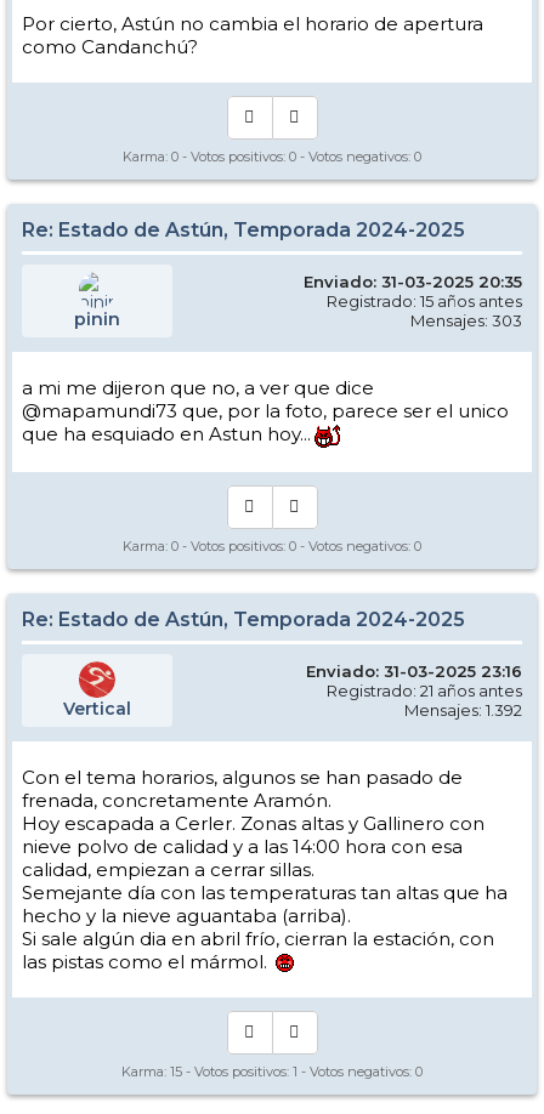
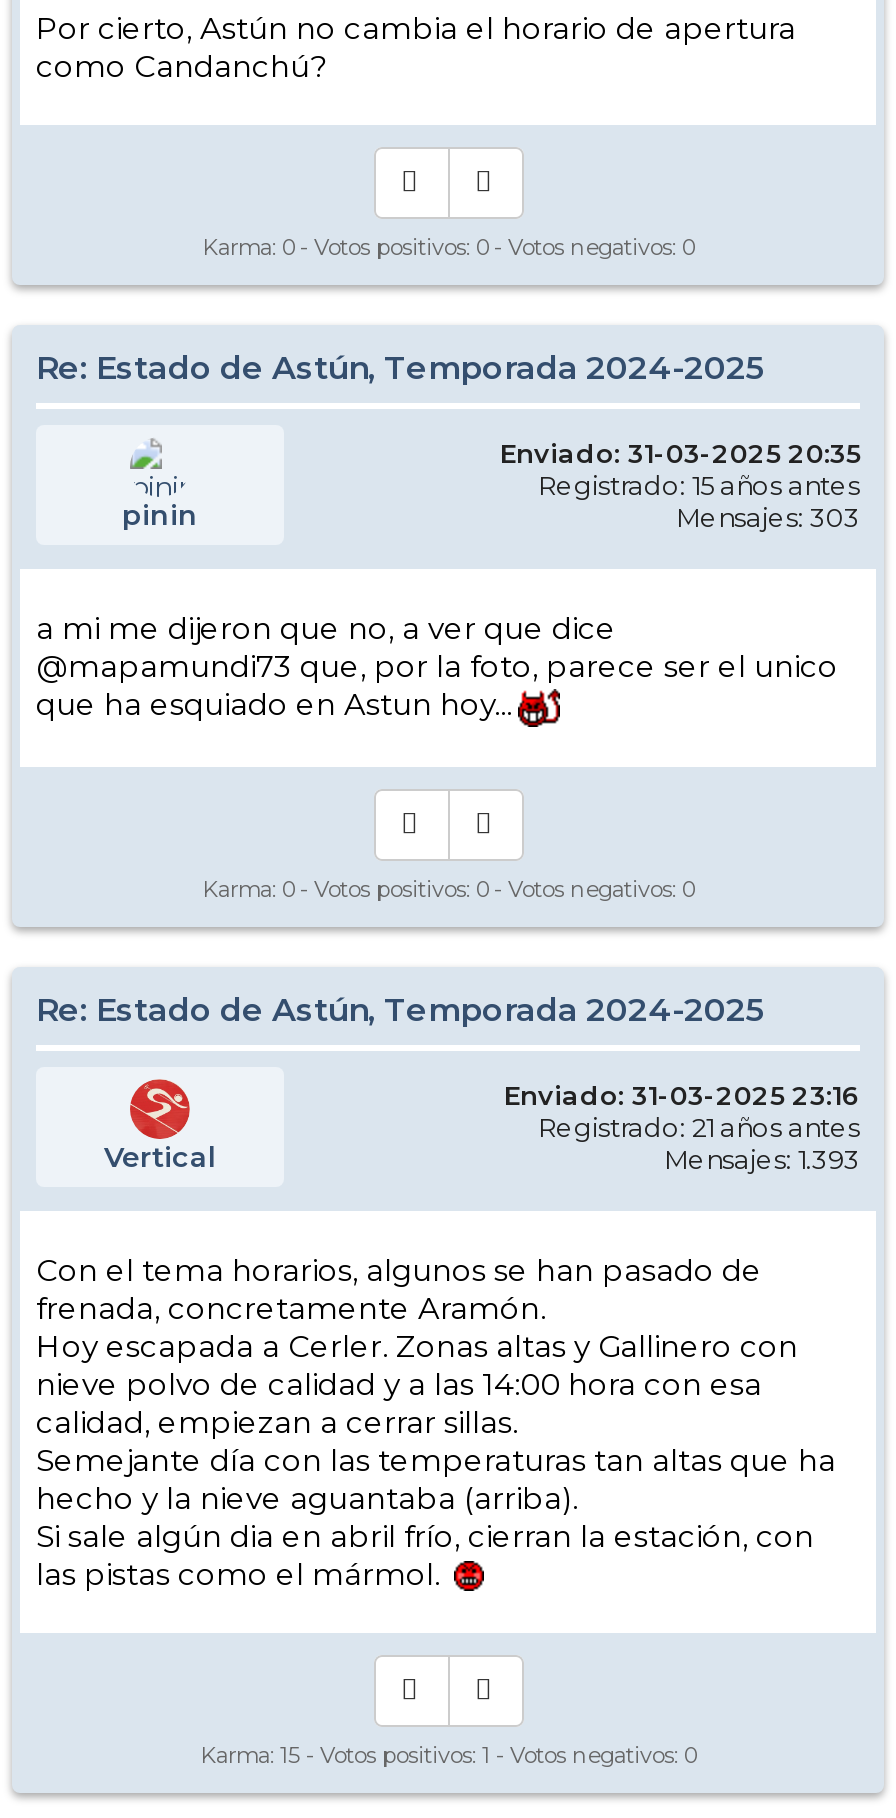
- Mensajes: 1.392
+ Mensajes: 1.393
